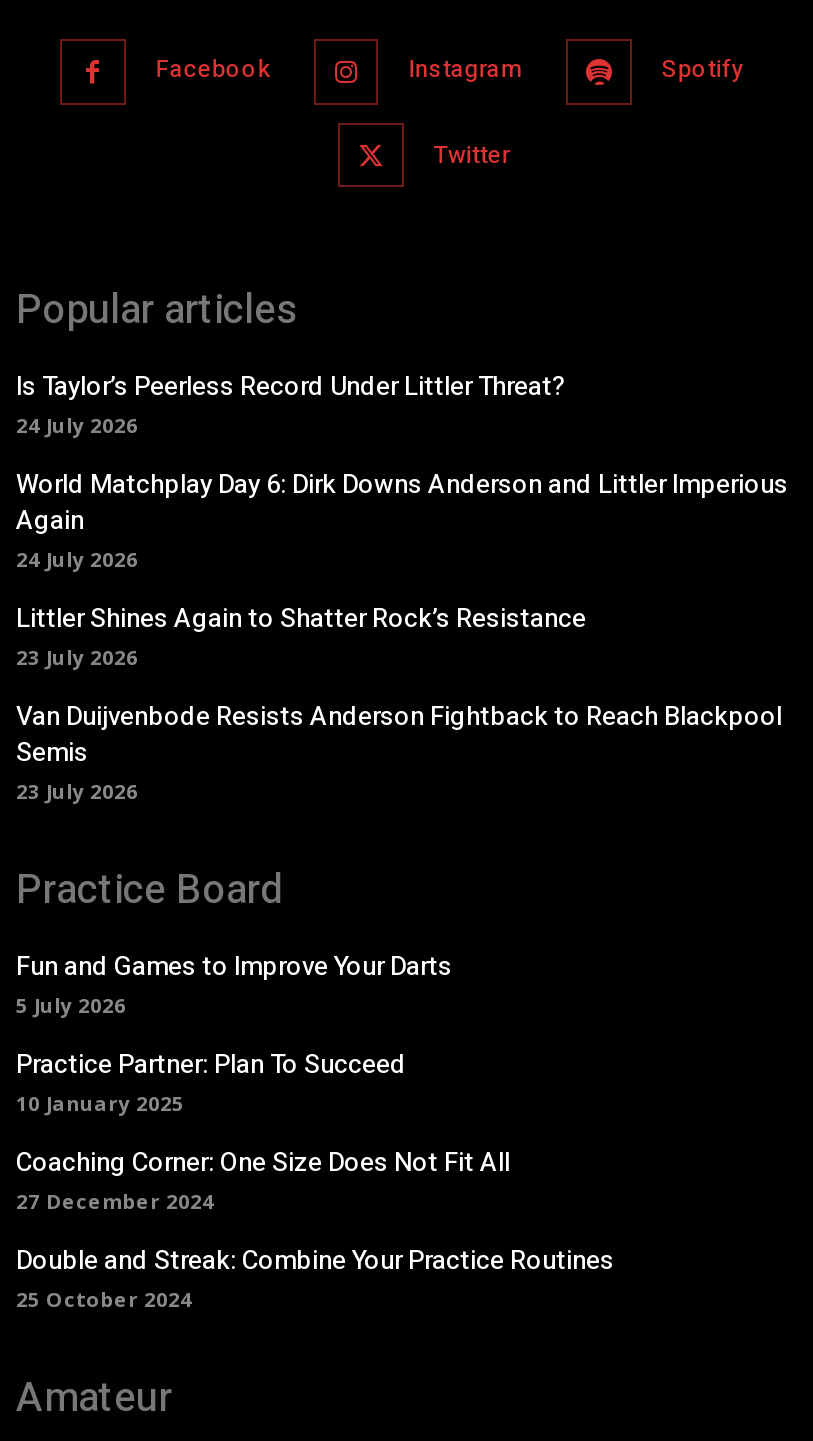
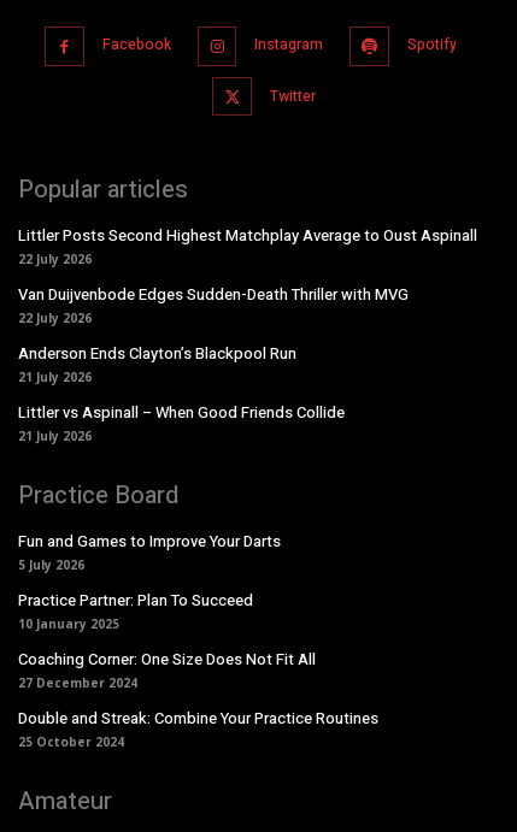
- Is Taylor’s Peerless Record Under Littler Threat?
- 24 July 2026
+ Littler Posts Second Highest Matchplay Average to Oust Aspinall
+ 22 July 2026

- World Matchplay Day 6: Dirk Downs Anderson and Littler Imperious
- Again
- 24 July 2026
+ Van Duijvenbode Edges Sudden-Death Thriller with MVG
+ 22 July 2026

- Littler Shines Again to Shatter Rock’s Resistance
- 23 July 2026
+ Anderson Ends Clayton’s Blackpool Run
+ 21 July 2026

- Van Duijvenbode Resists Anderson Fightback to Reach Blackpool
- Semis
- 23 July 2026
+ Littler vs Aspinall – When Good Friends Collide
+ 21 July 2026
